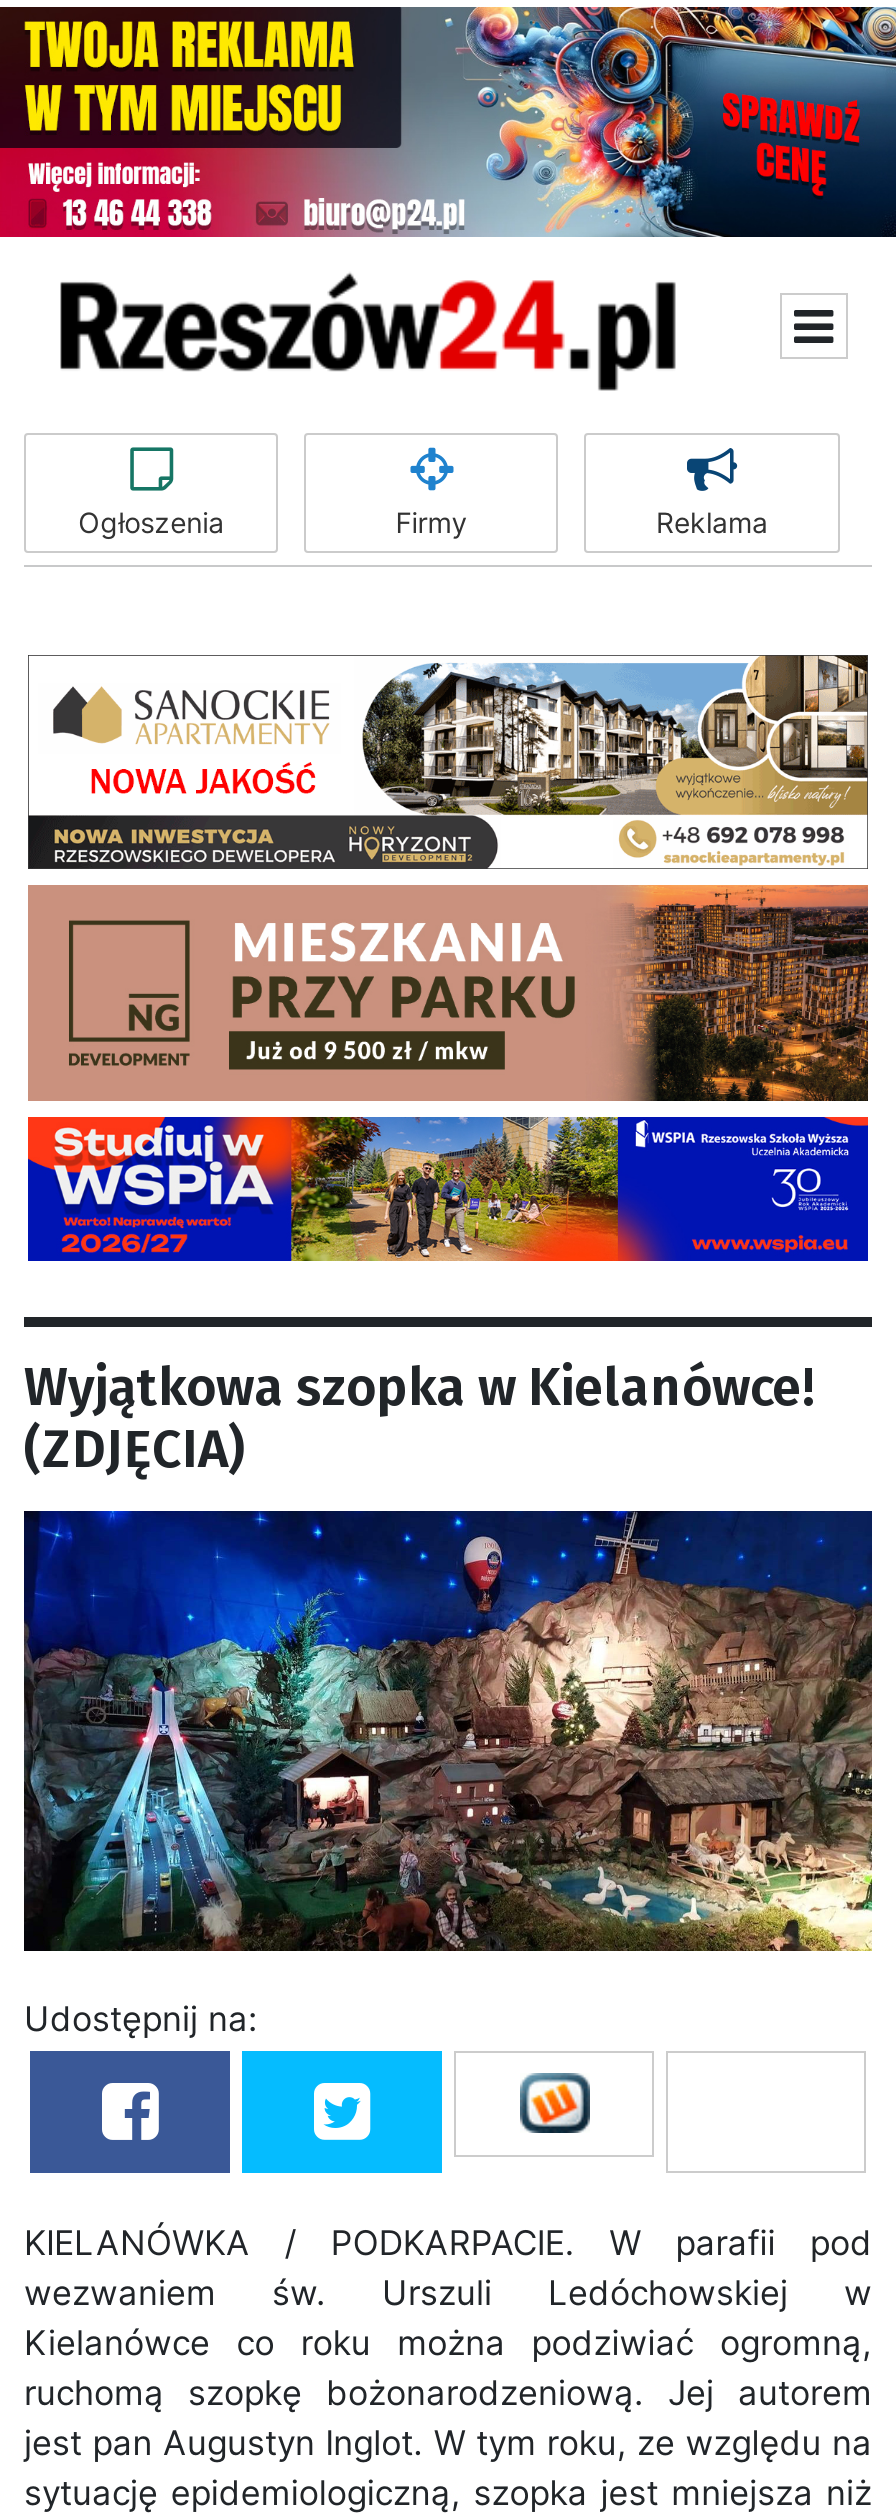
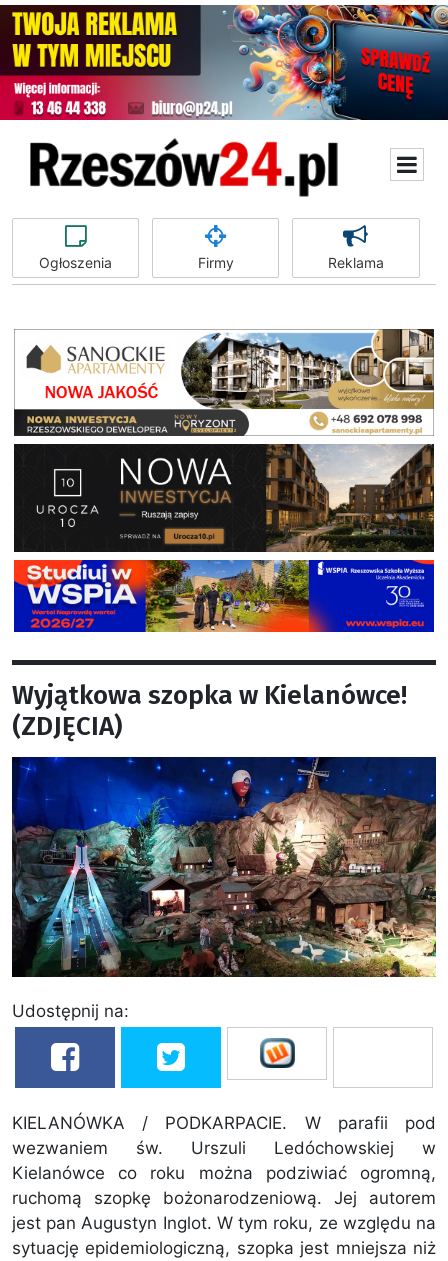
- [image]
+ [image]
